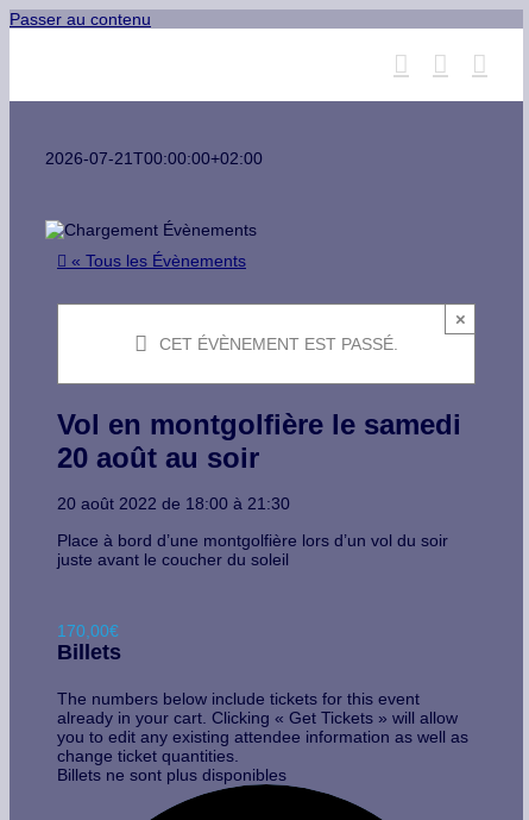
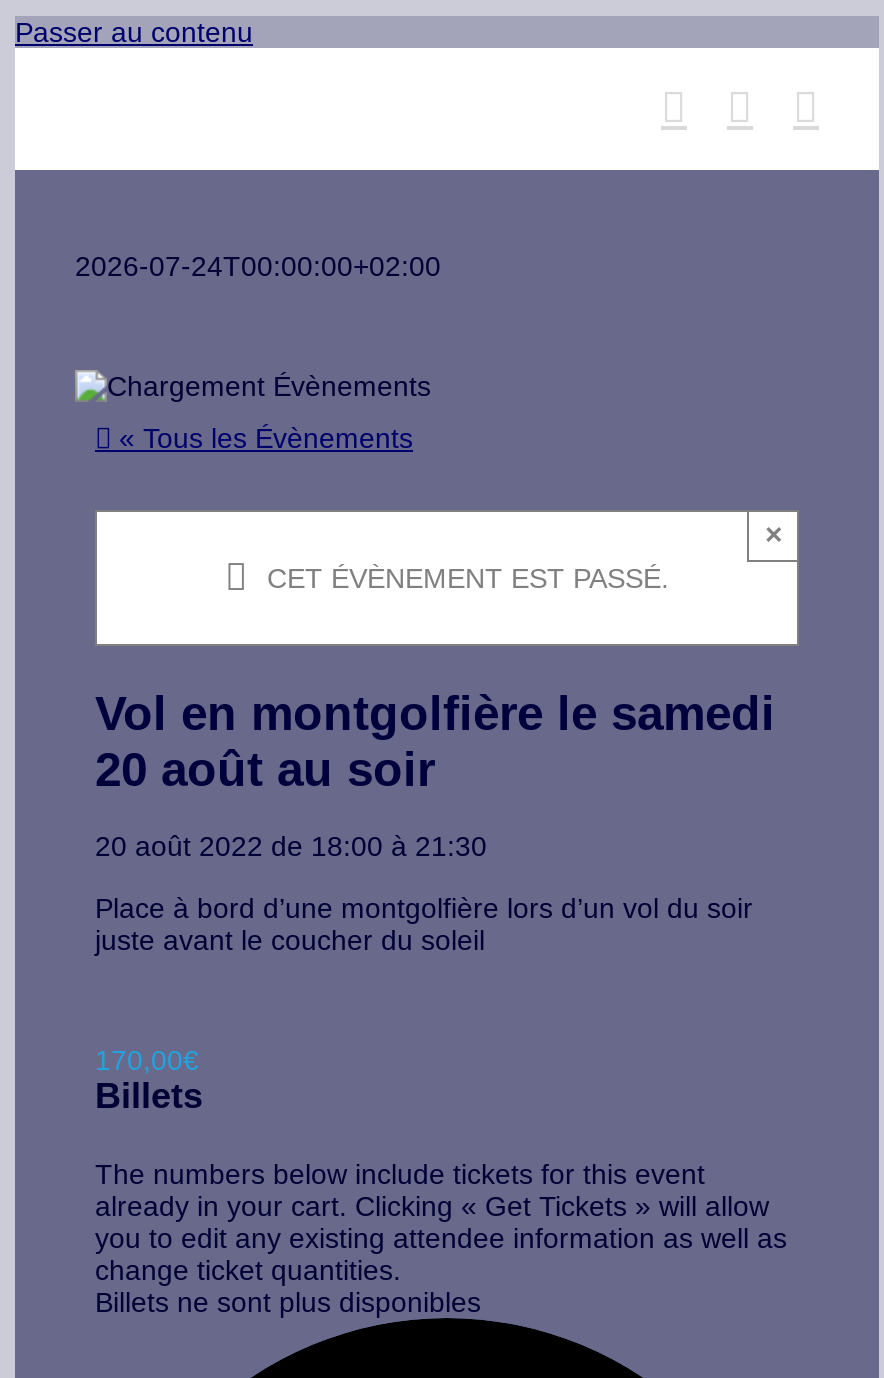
- 2026-07-21T00:00:00+02:00
+ 2026-07-24T00:00:00+02:00
